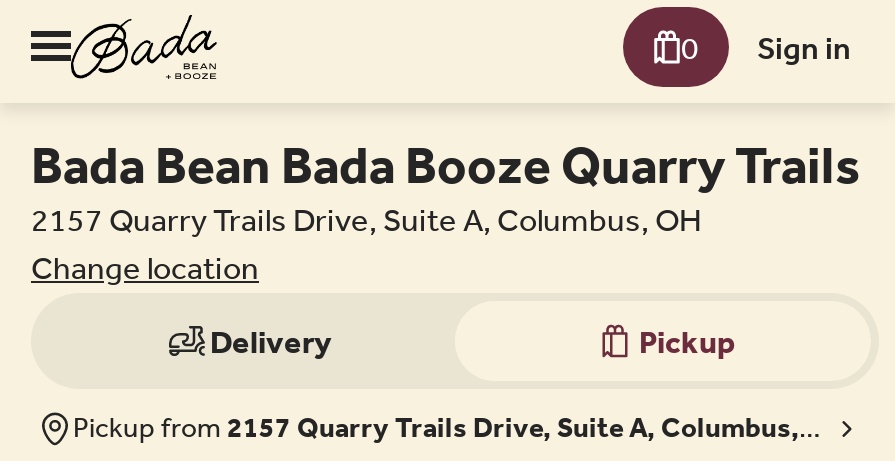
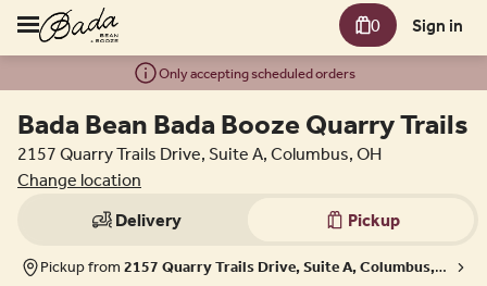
+ Only accepting scheduled orders
